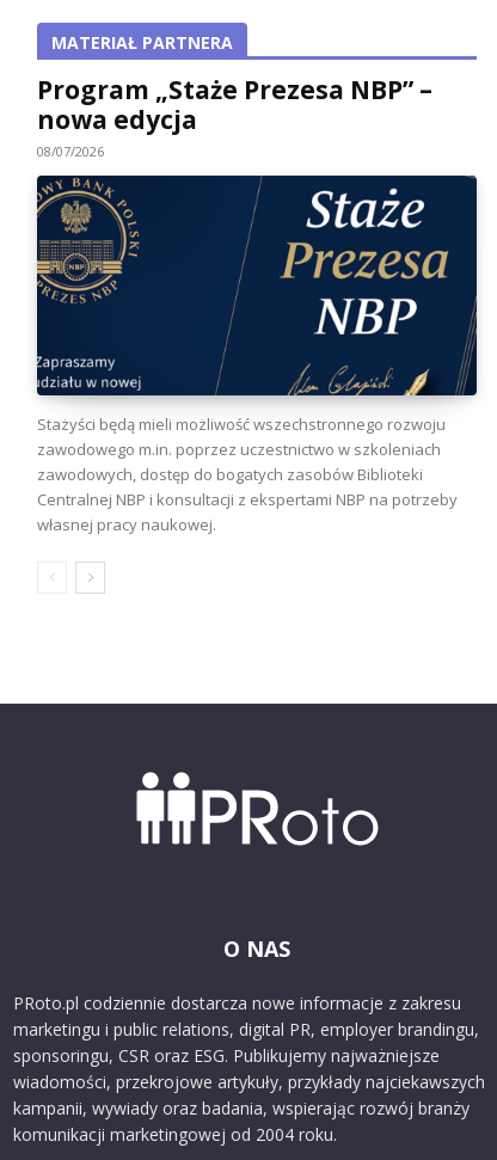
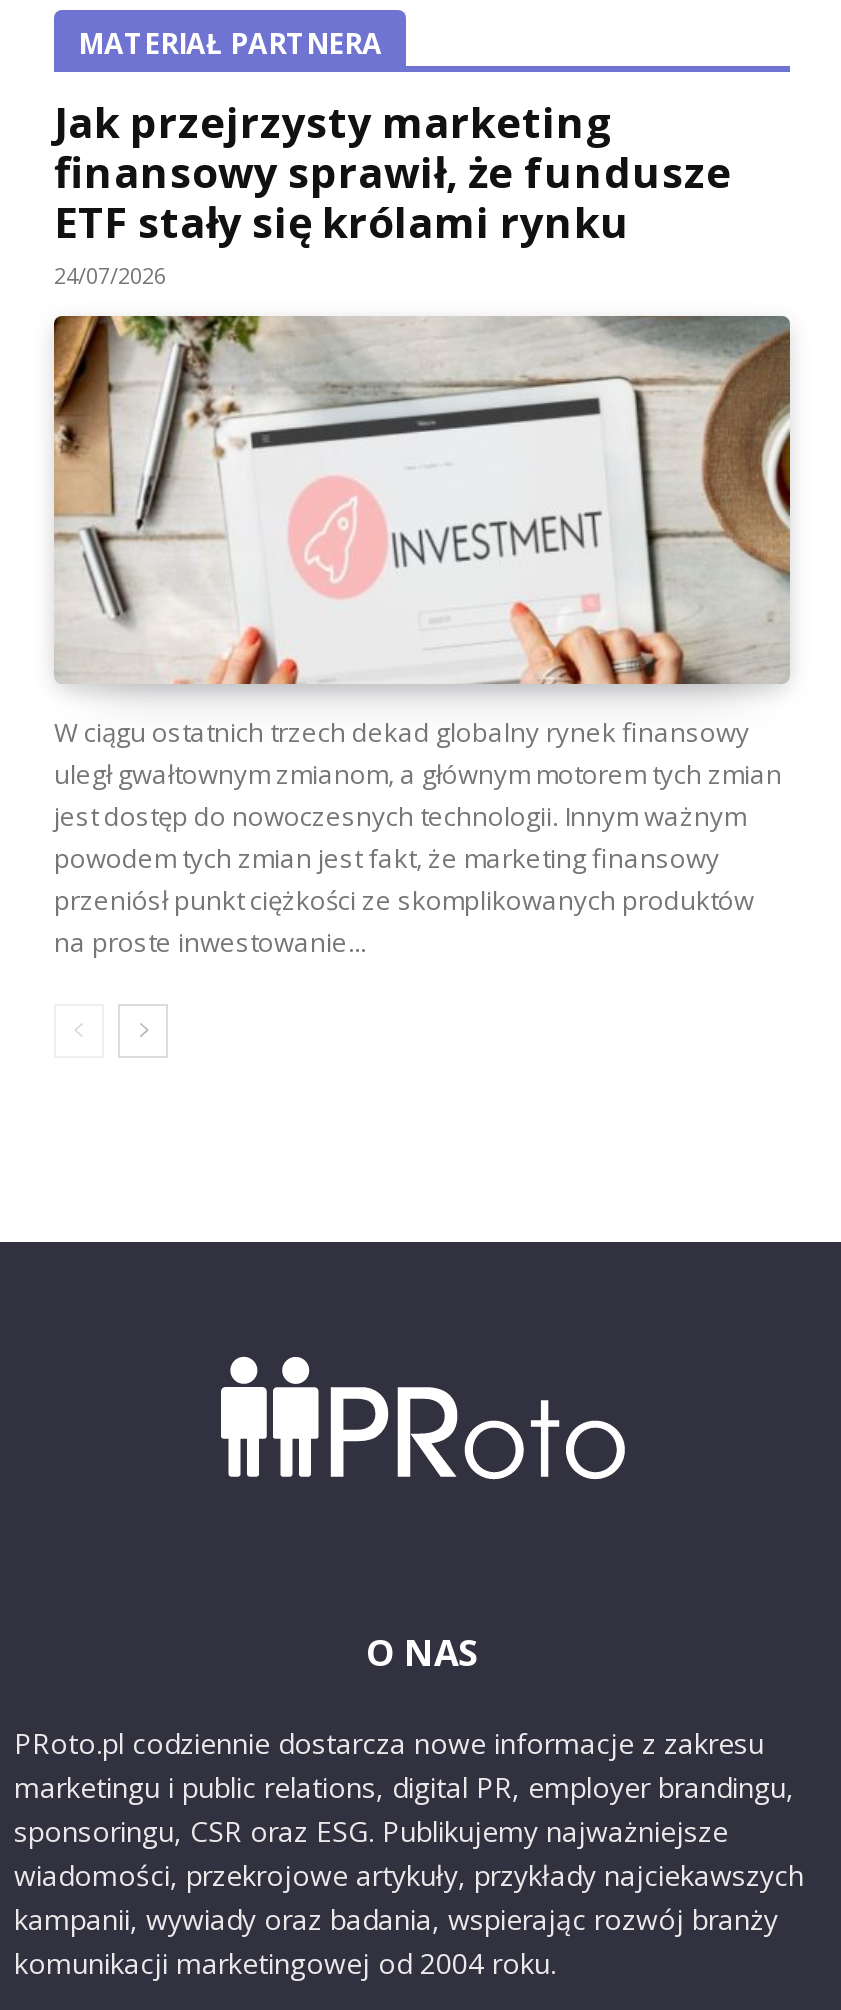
- Program „Staże Prezesa NBP” –
- nowa edycja
- 08/07/2026
+ Jak przejrzysty marketing
+ finansowy sprawił, że fundusze
+ ETF stały się królami rynku
+ 24/07/2026

- [image]
- Stażyści będą mieli możliwość wszechstronnego rozwoju
- zawodowego m.in. poprzez uczestnictwo w szkoleniach
- zawodowych, dostęp do bogatych zasobów Biblioteki
- Centralnej NBP i konsultacji z ekspertami NBP na potrzeby
- własnej pracy naukowej.
+ [image]
+ W ciągu ostatnich trzech dekad globalny rynek finansowy
+ uległ gwałtownym zmianom, a głównym motorem tych zmian
+ jest dostęp do nowoczesnych technologii. Innym ważnym
+ powodem tych zmian jest fakt, że marketing finansowy
+ przeniósł punkt ciężkości ze skomplikowanych produktów
+ na proste inwestowanie...
